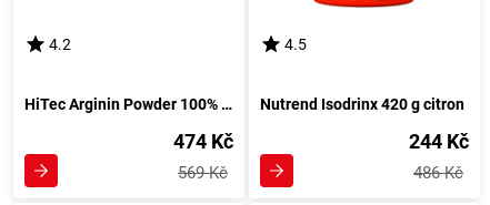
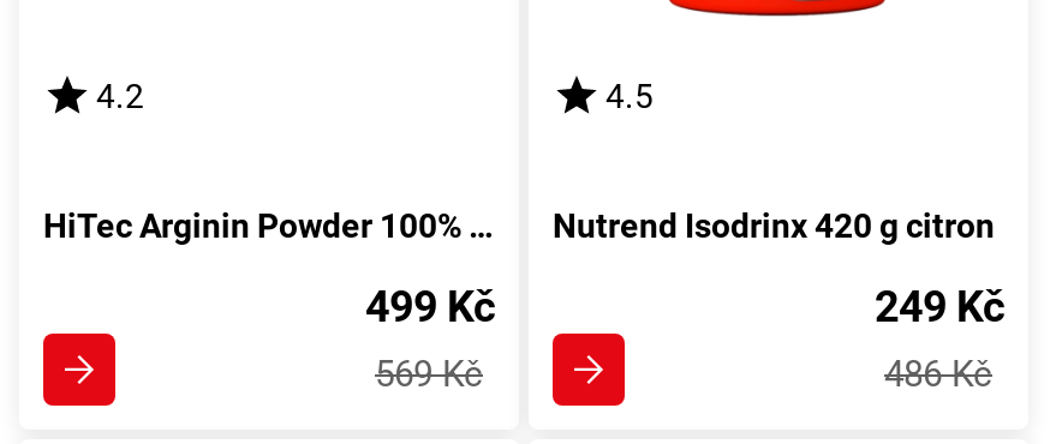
- 474 Kč
+ 499 Kč

- 244 Kč
+ 249 Kč
